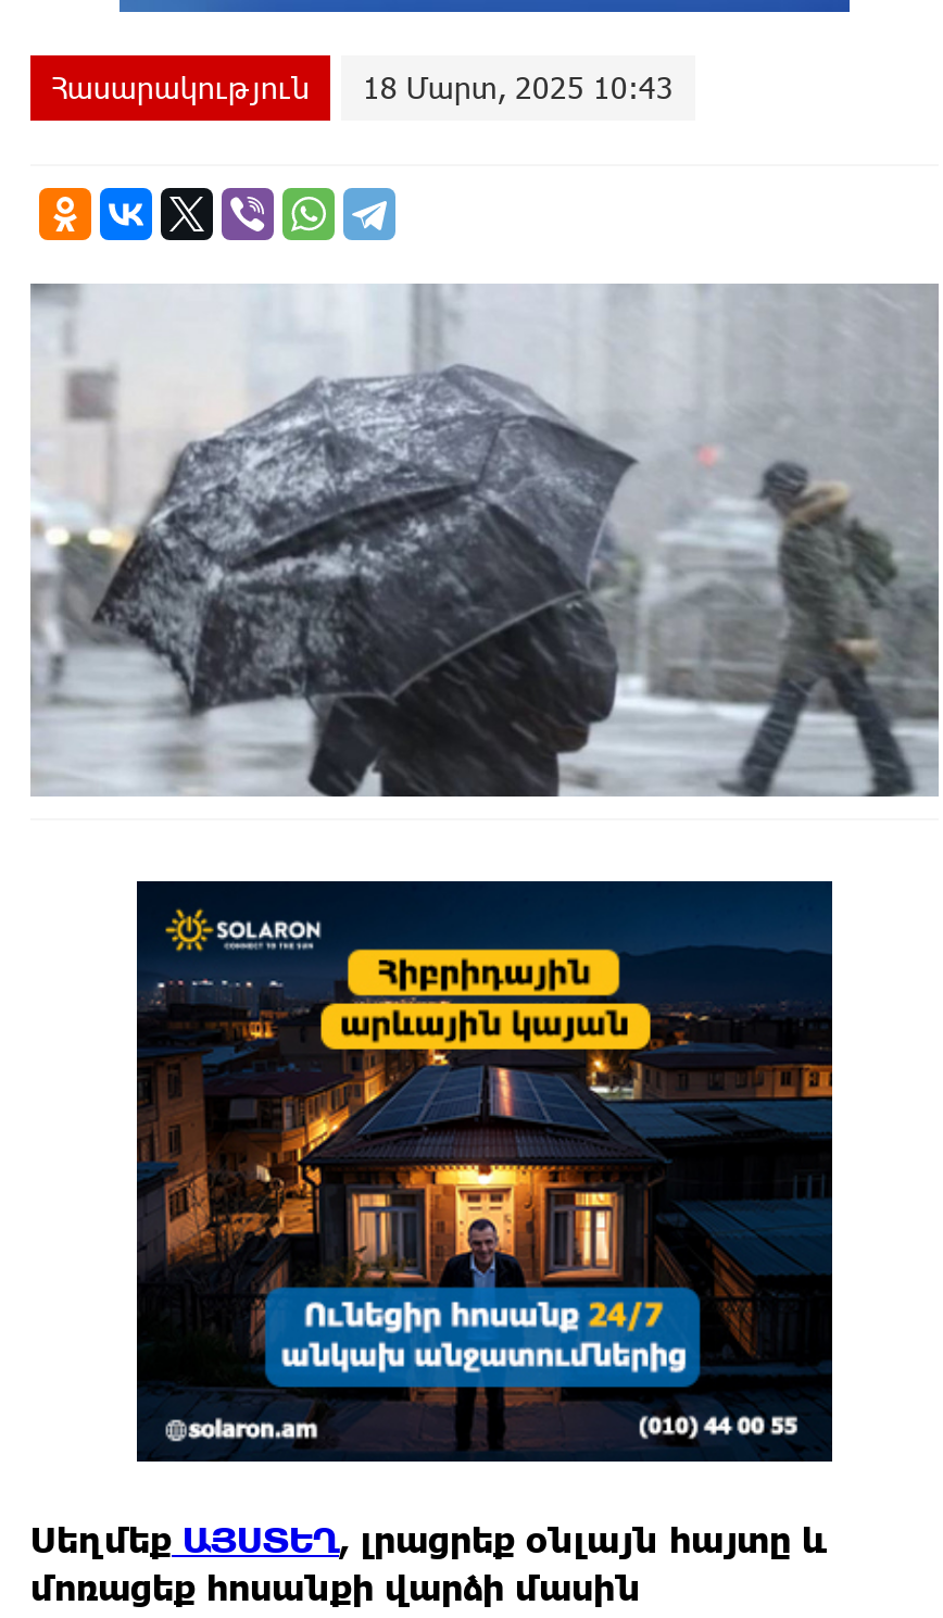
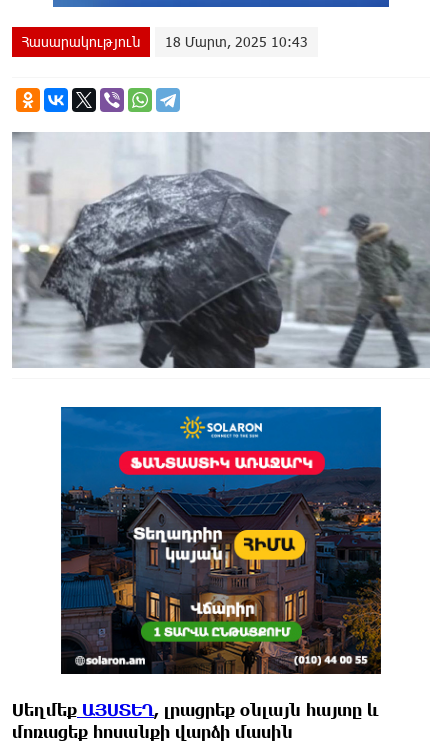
- [image]
+ [image]
